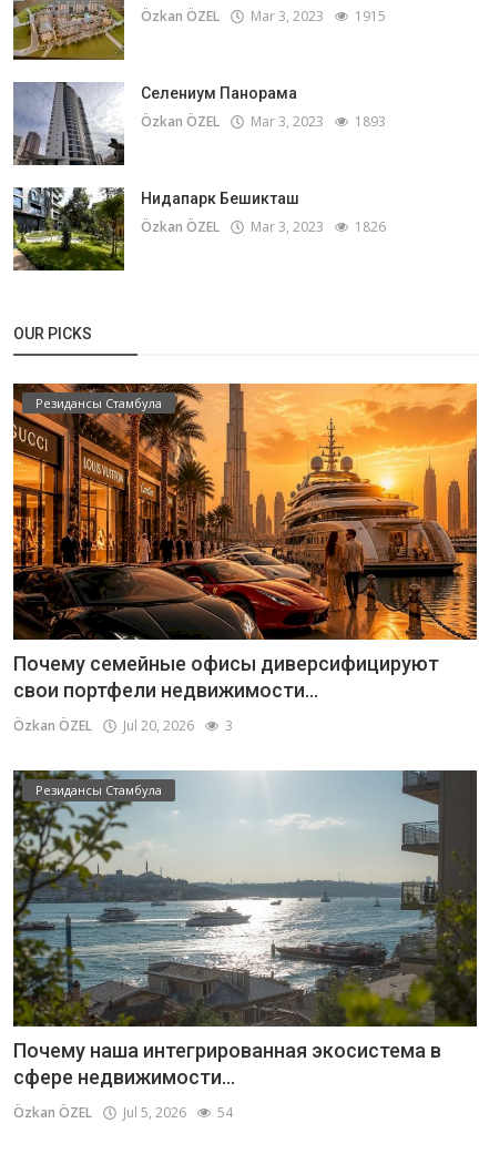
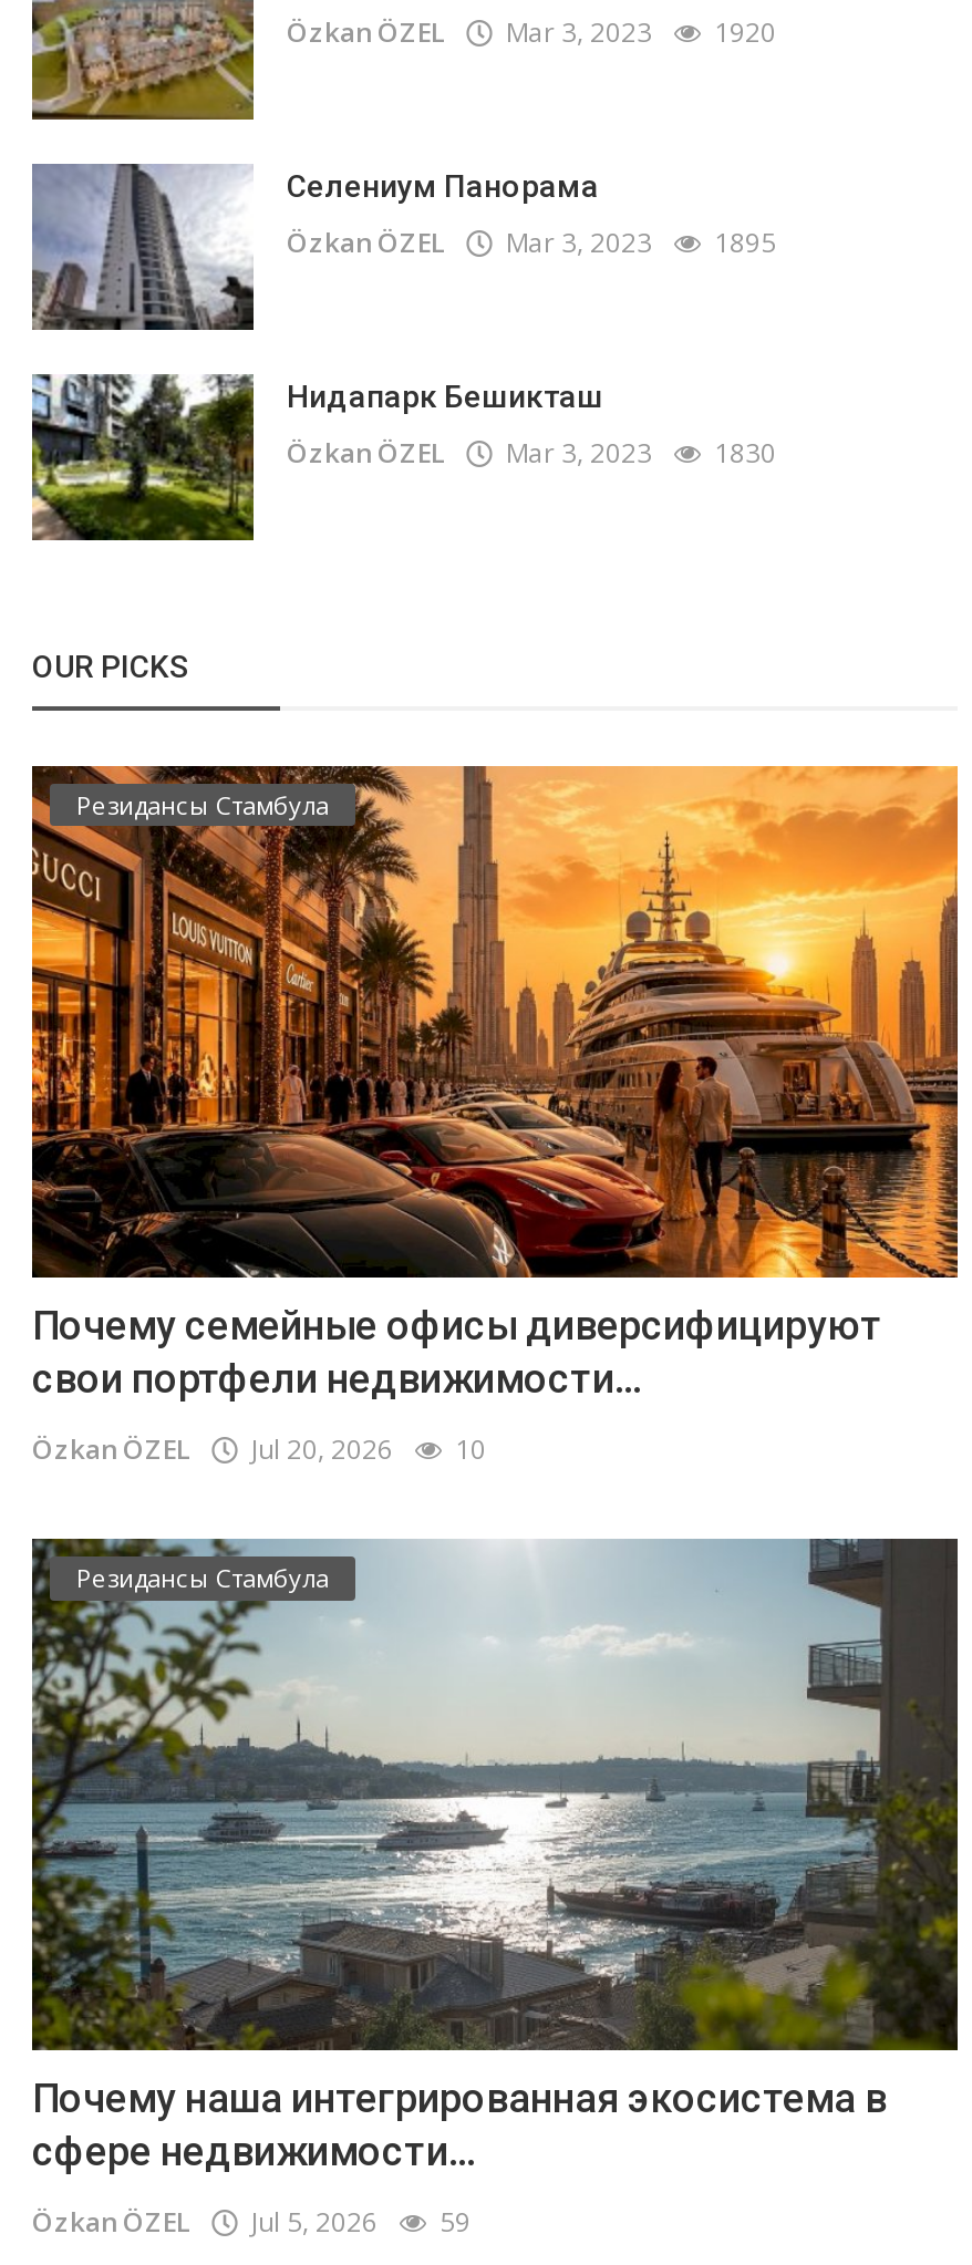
- Özkan ÖZEL Mar 3, 2023 1915
+ Özkan ÖZEL Mar 3, 2023 1920

- Özkan ÖZEL Mar 3, 2023 1893
+ Özkan ÖZEL Mar 3, 2023 1895

- Özkan ÖZEL Mar 3, 2023 1826
+ Özkan ÖZEL Mar 3, 2023 1830

- Özkan ÖZEL Jul 20, 2026 3
+ Özkan ÖZEL Jul 20, 2026 10

- Özkan ÖZEL Jul 5, 2026 54
+ Özkan ÖZEL Jul 5, 2026 59
